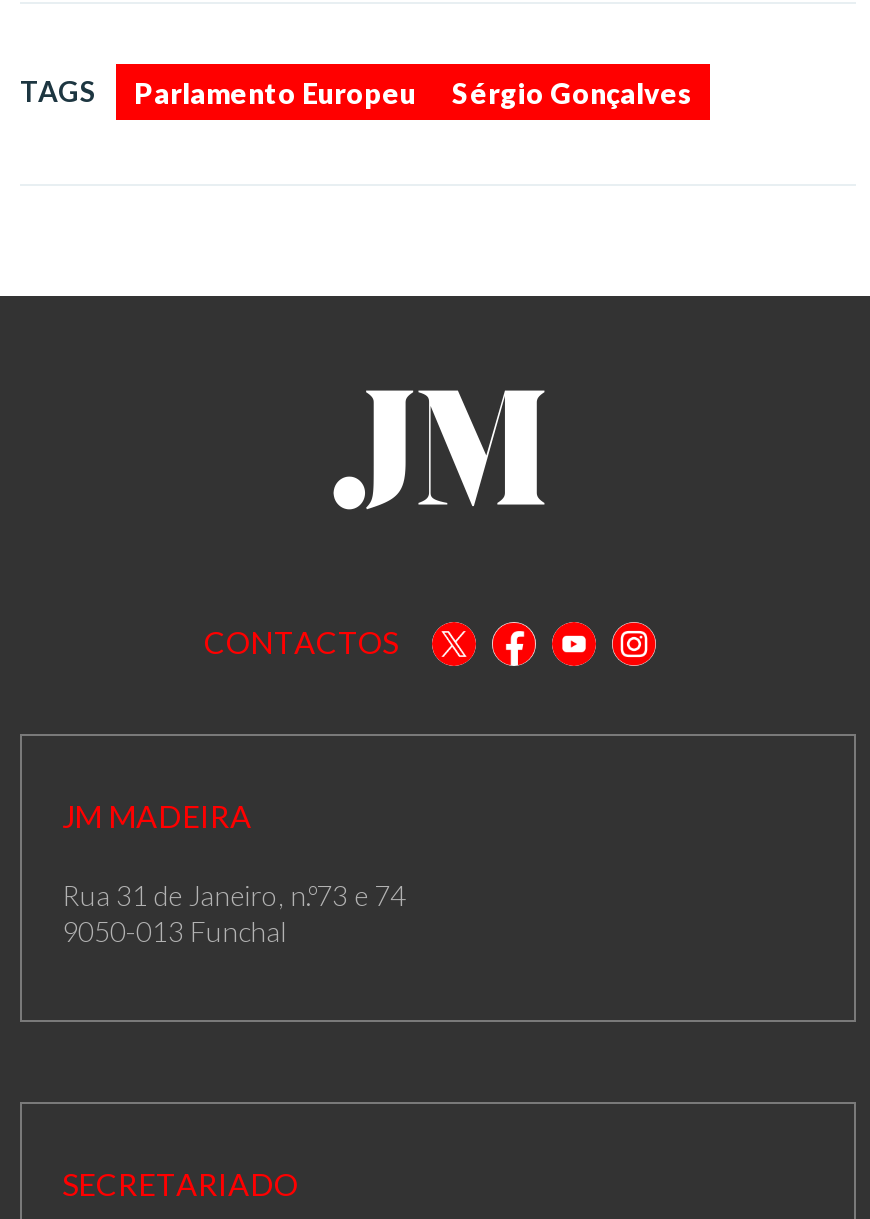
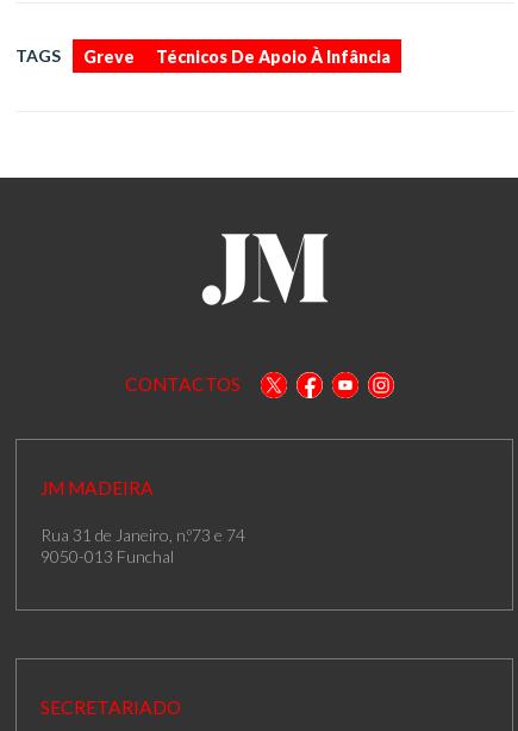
- Parlamento Europeu
+ Greve

- Sérgio Gonçalves
+ Técnicos De Apoio À Infância
